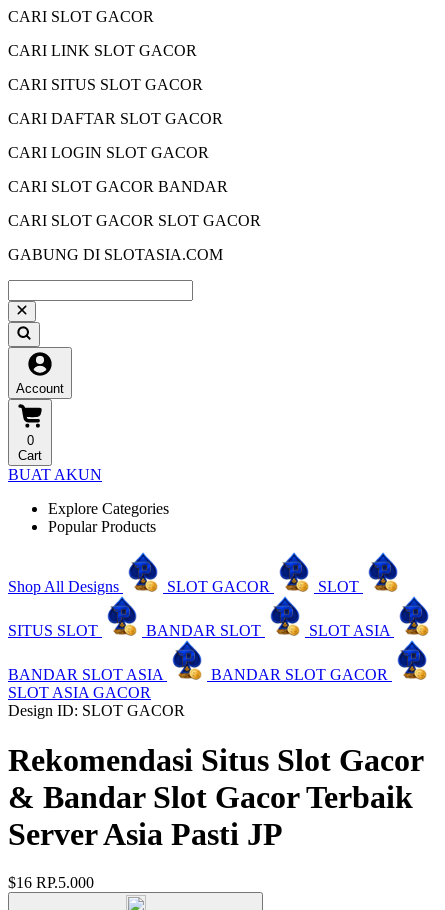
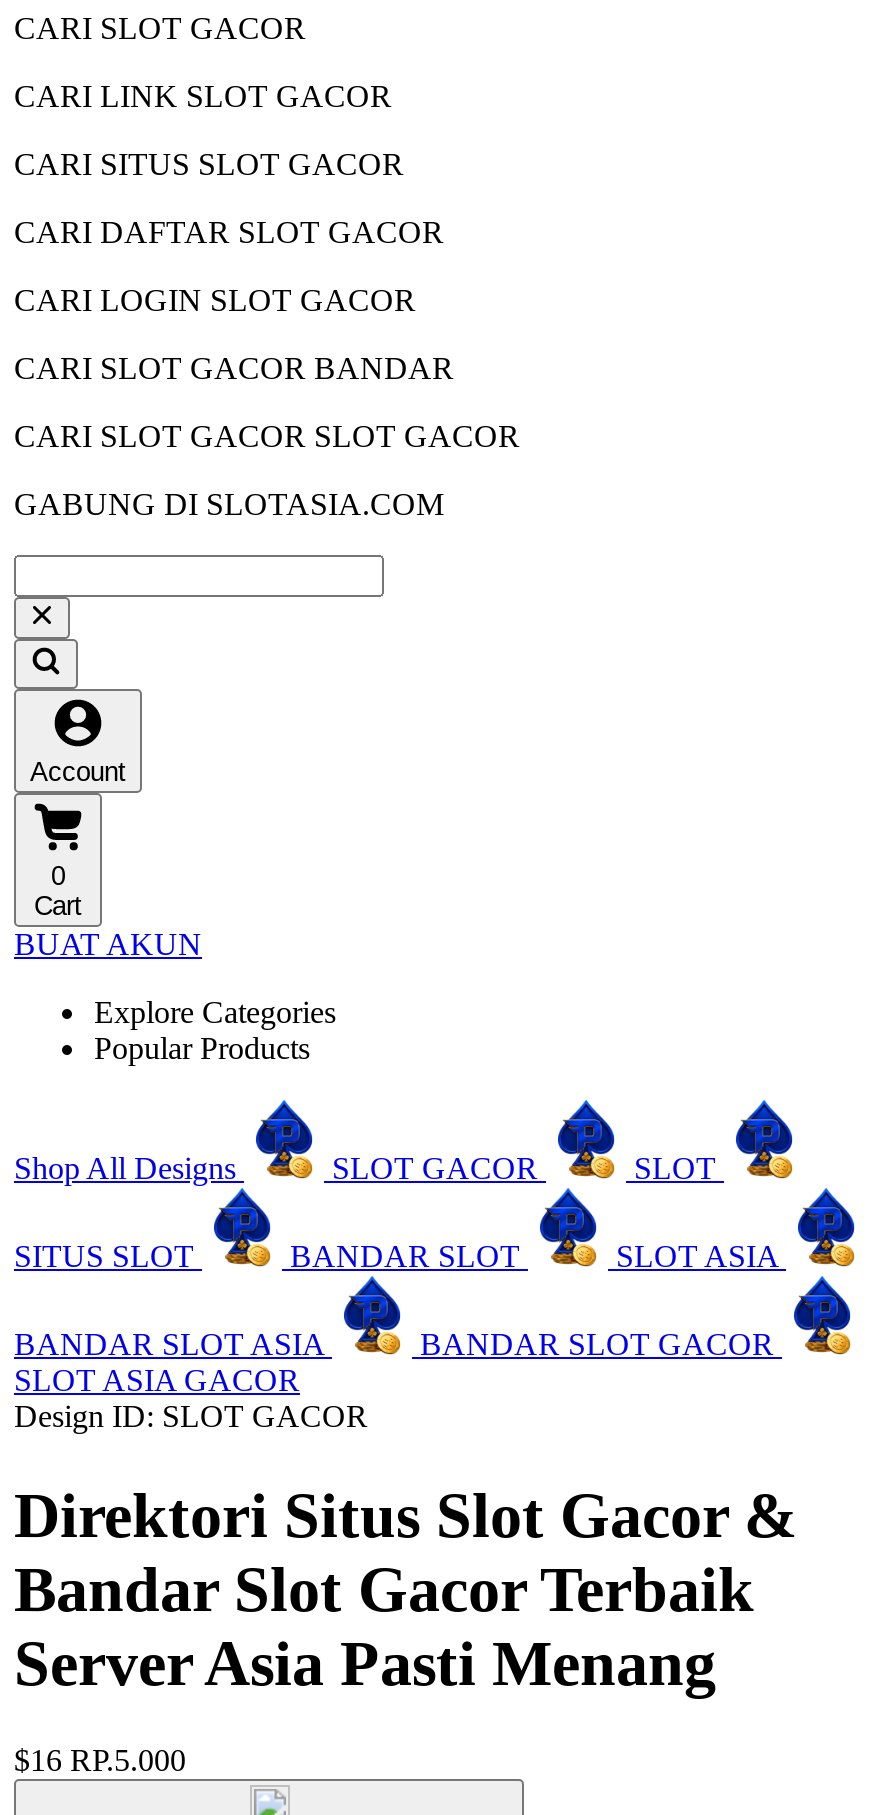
- Rekomendasi Situs Slot Gacor
- & Bandar Slot Gacor Terbaik
- Server Asia Pasti JP
+ Direktori Situs Slot Gacor &
+ Bandar Slot Gacor Terbaik
+ Server Asia Pasti Menang
